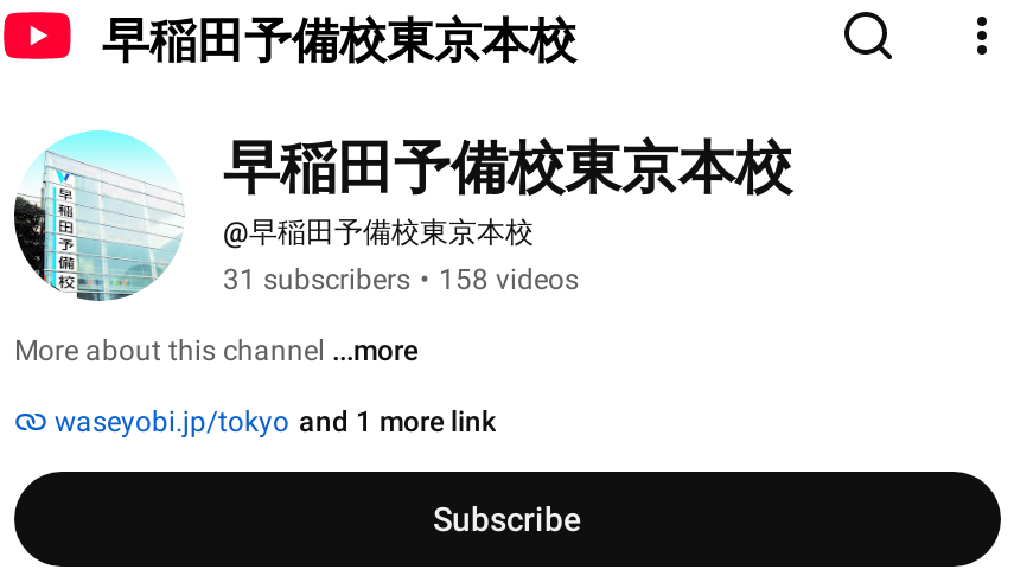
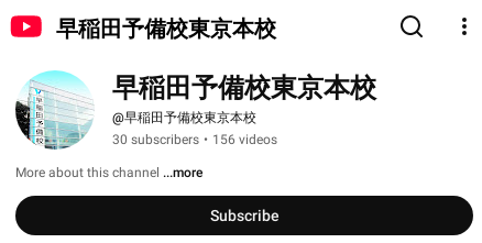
- 31 subscribers • 158 videos
+ 30 subscribers • 156 videos

- waseyobi.jp/tokyo and 1 more link
